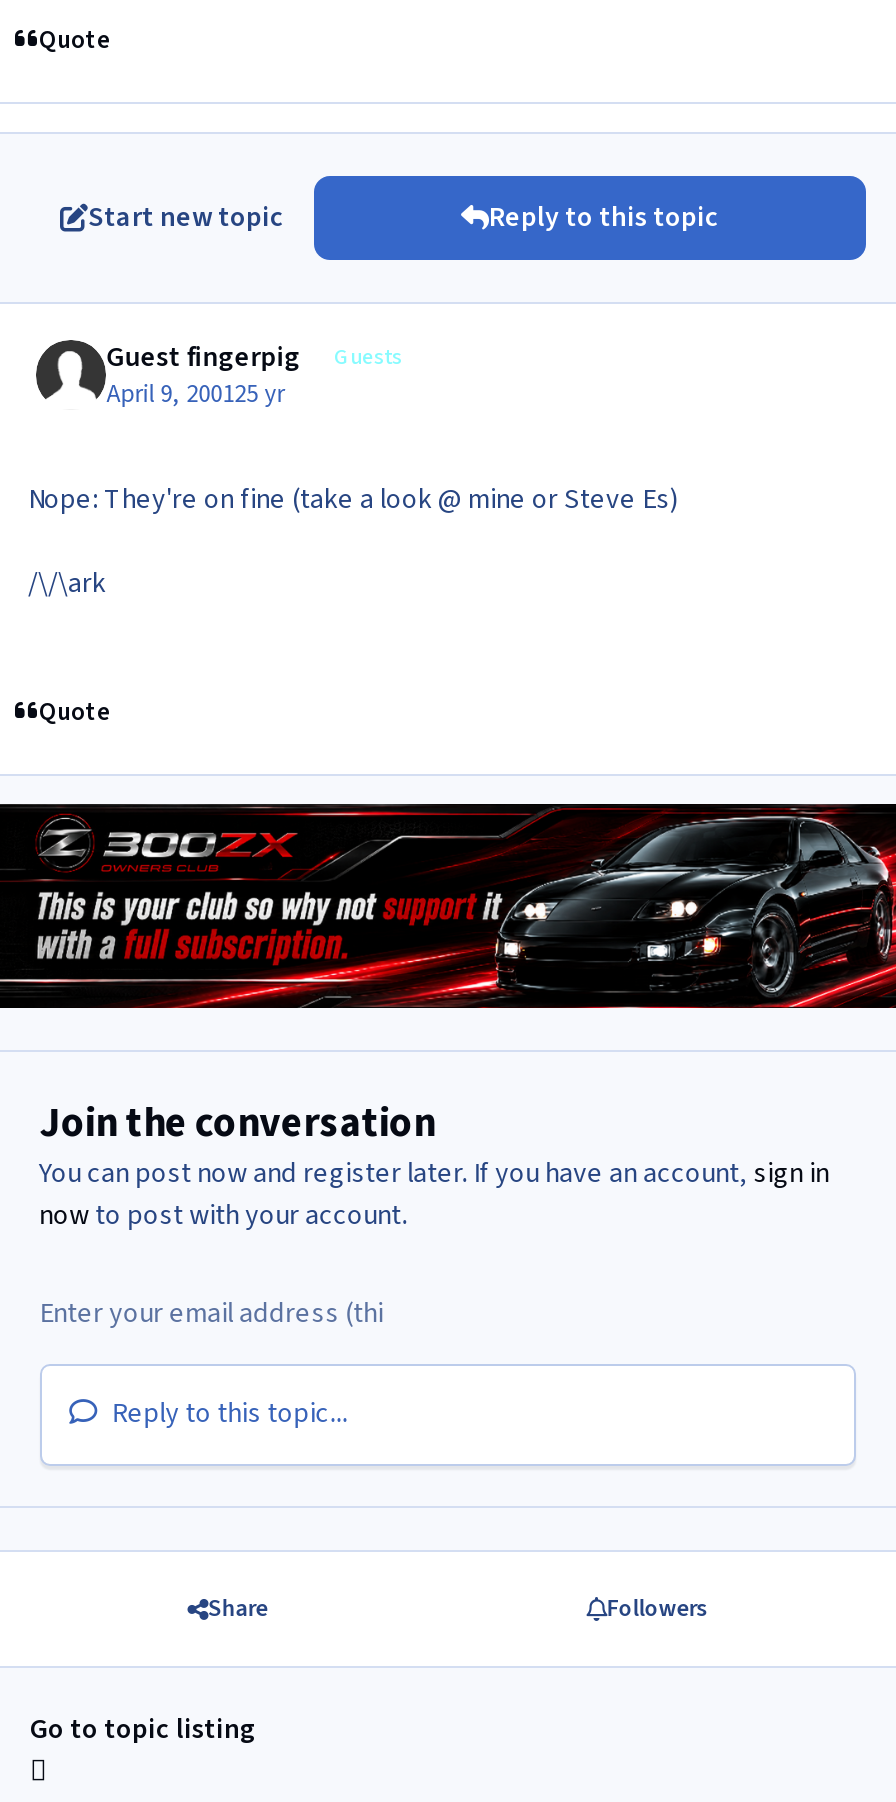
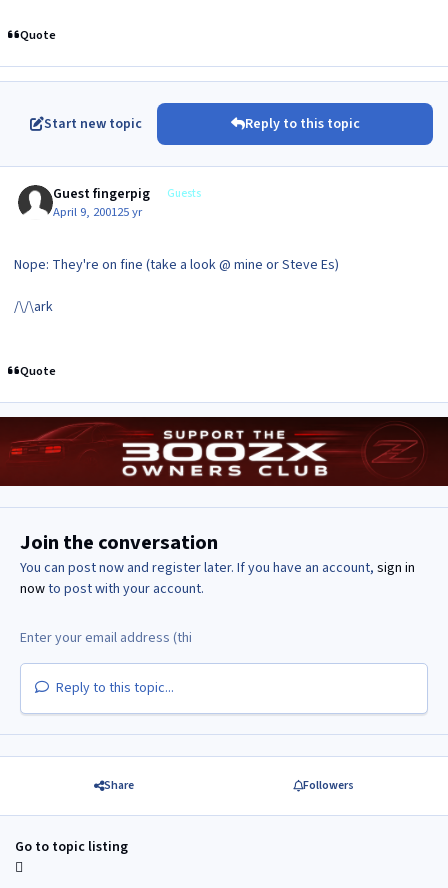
- [image]
+ [image]
